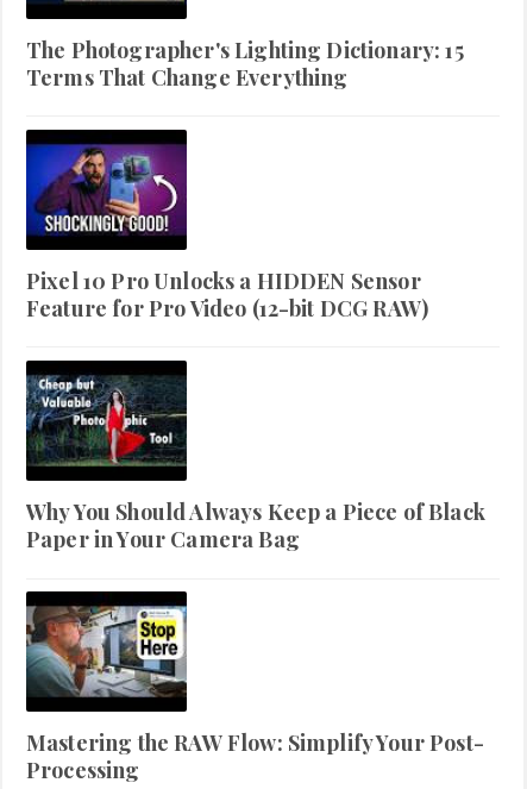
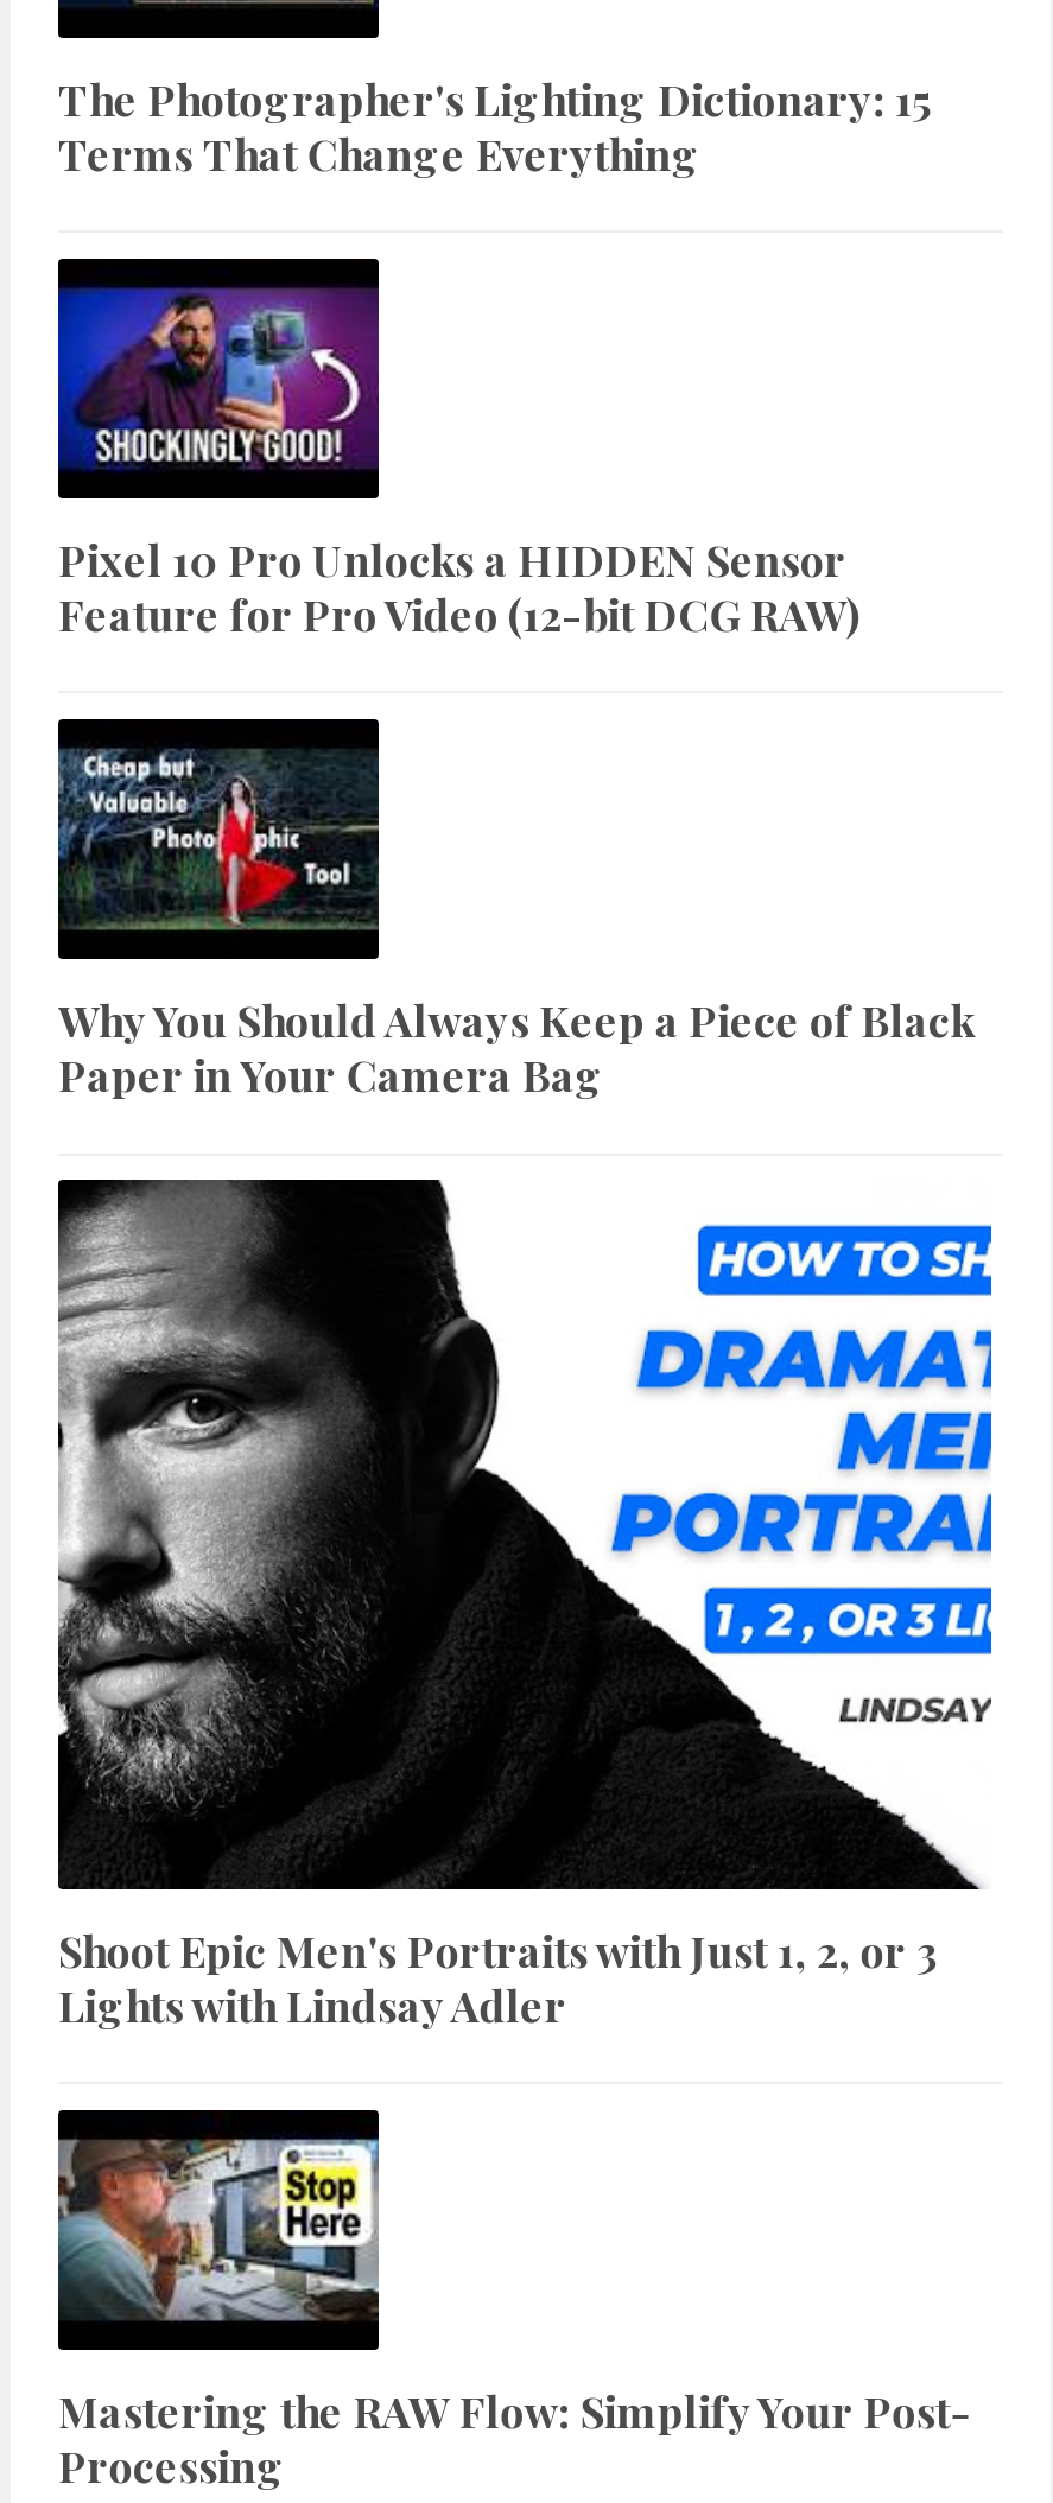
+ [image]
+ Shoot Epic Men's Portraits with Just 1, 2, or 3
+ Lights with Lindsay Adler
